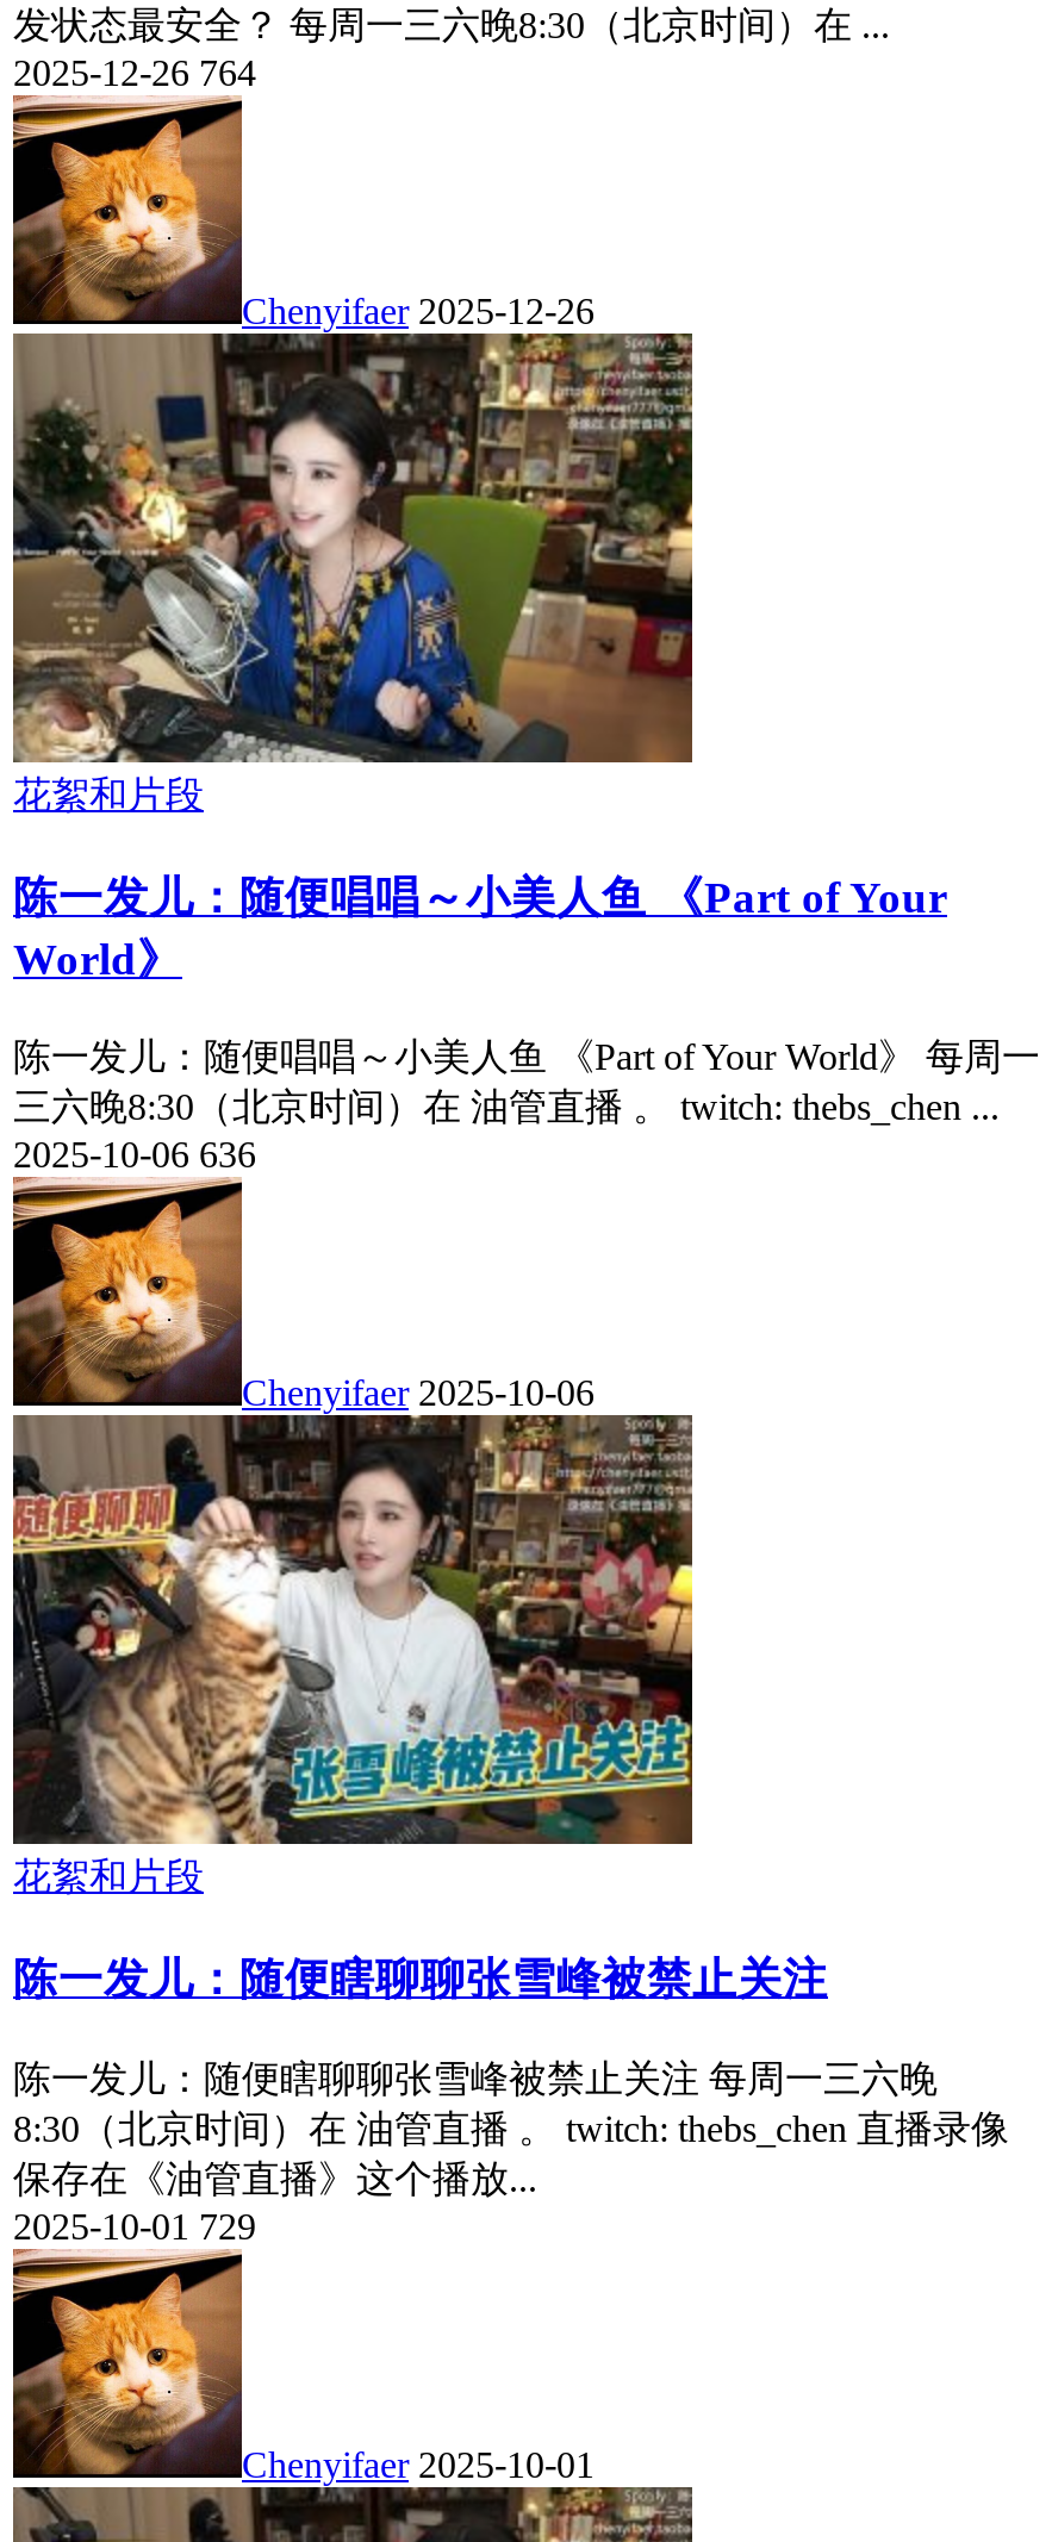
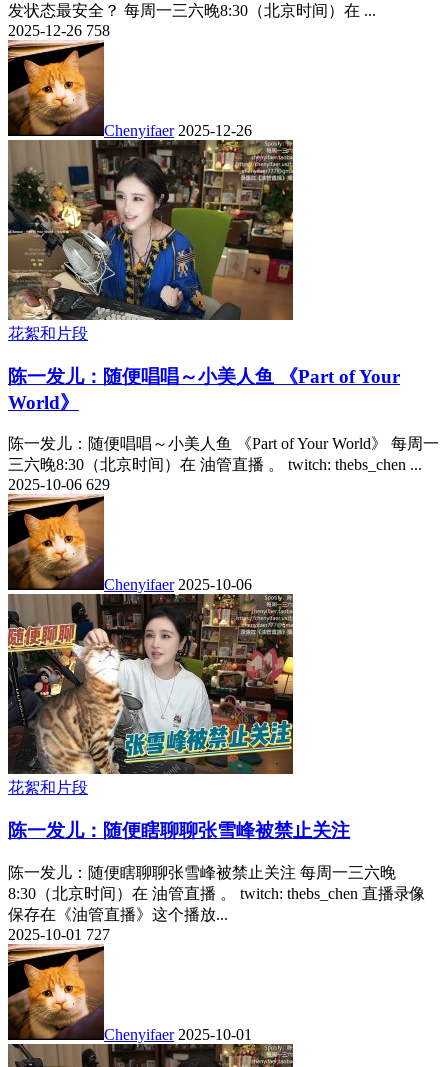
- 2025-12-26 764
+ 2025-12-26 758

- 2025-10-06 636
+ 2025-10-06 629

- 2025-10-01 729
+ 2025-10-01 727
